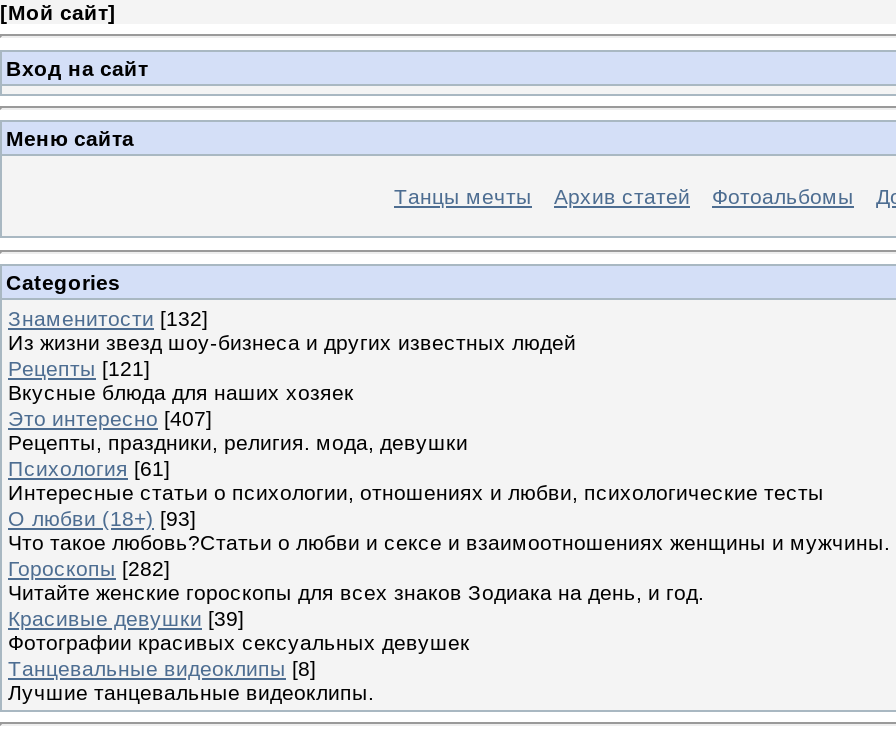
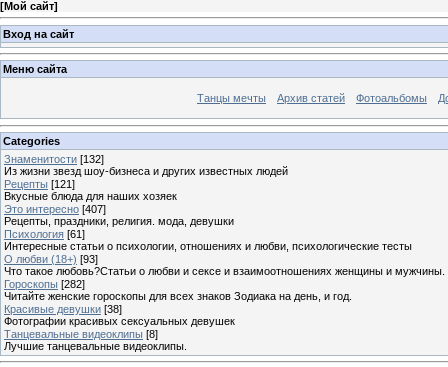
- Красивые девушки [39]
+ Красивые девушки [38]
